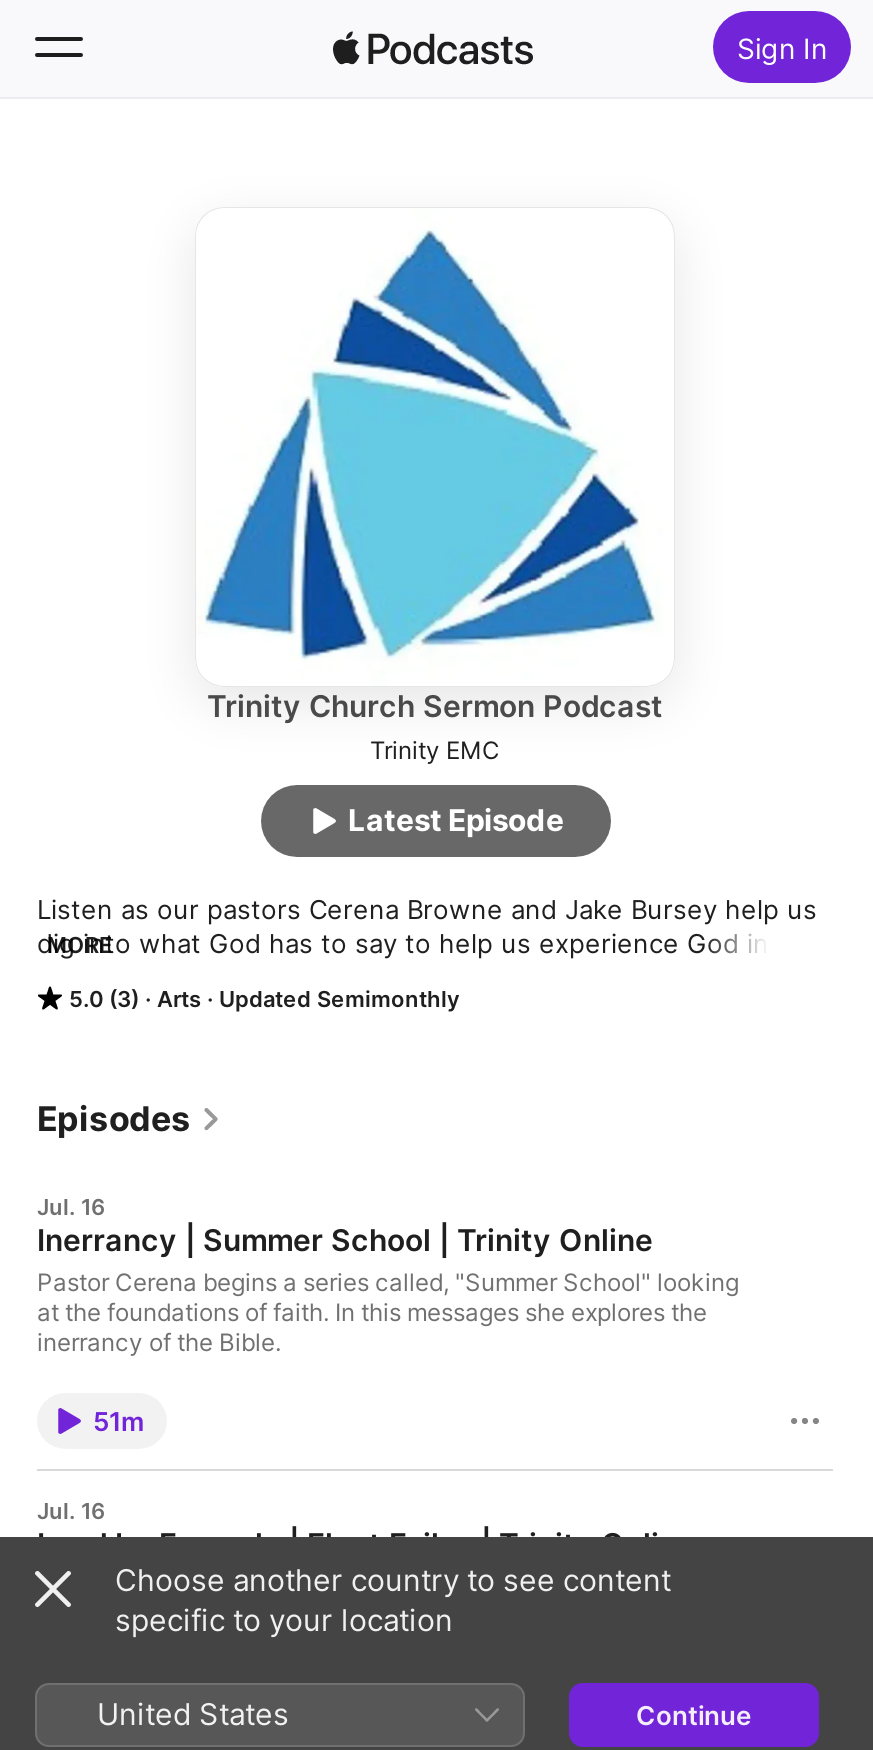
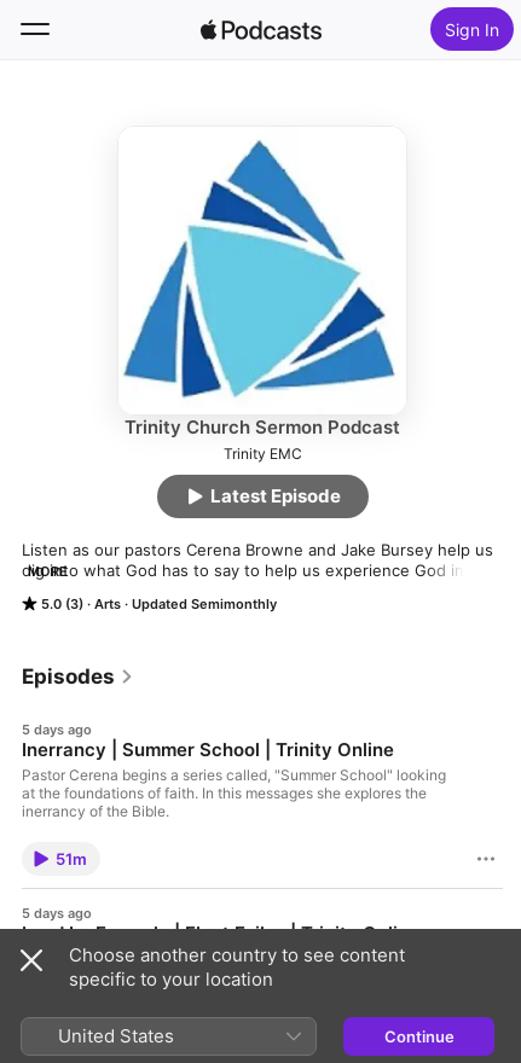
- Jul. 16
+ 5 days ago

- Jul. 16
+ 5 days ago
